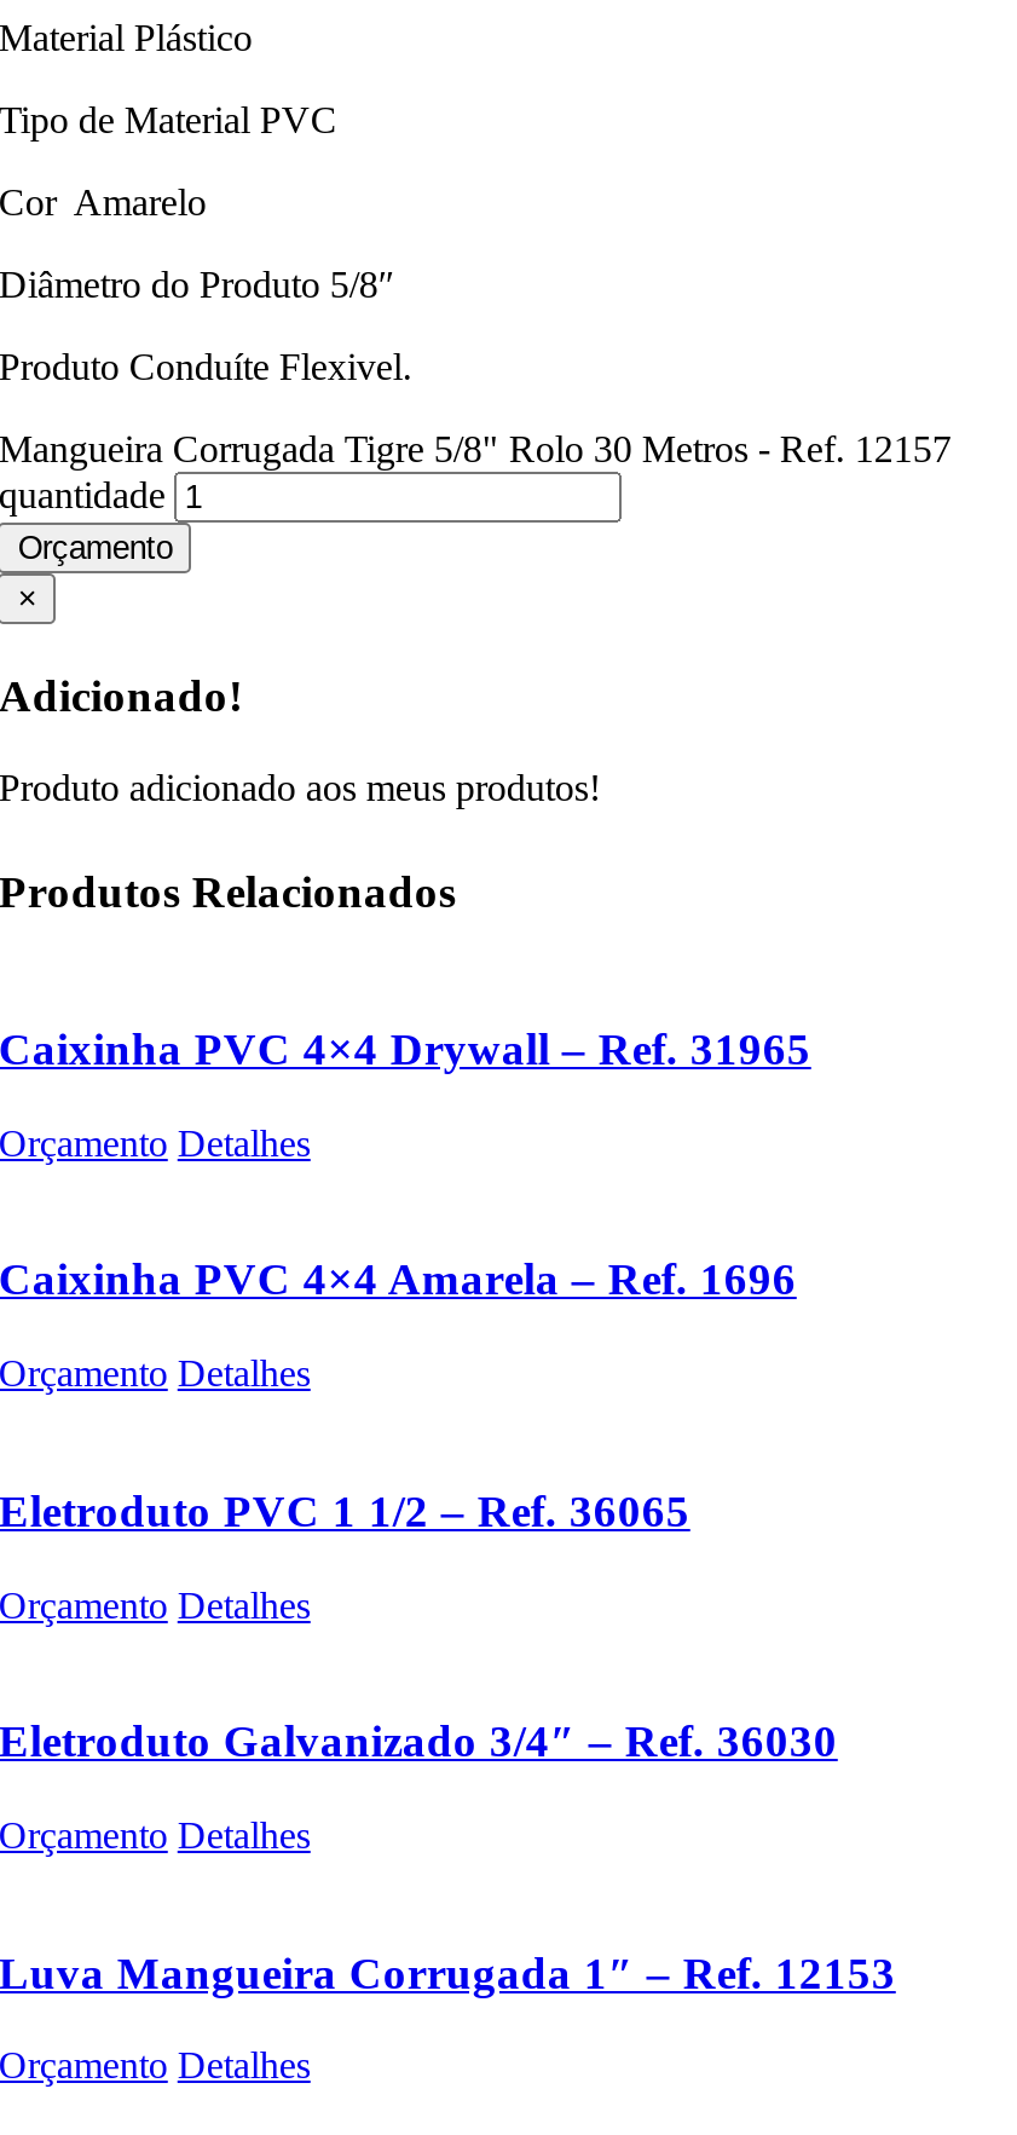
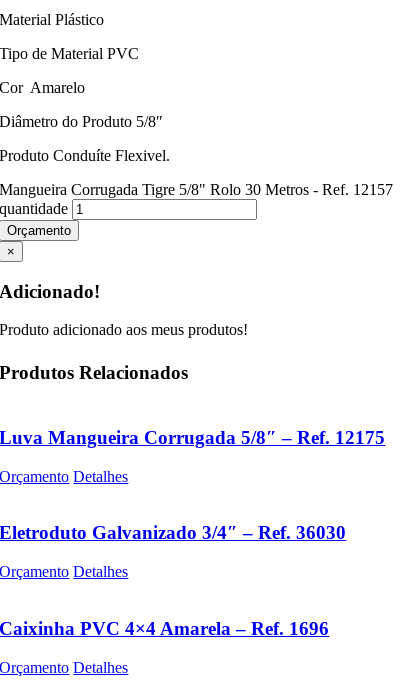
- Caixinha PVC 4×4 Drywall – Ref. 31965
- Orçamento Detalhes
- Orçamento Detalhes
- Eletroduto PVC 1 1/2 – Ref. 36065
+ Luva Mangueira Corrugada 5/8″ – Ref. 12175

moved down: Caixinha PVC 4×4 Amarela – Ref. 1696

- Luva Mangueira Corrugada 1″ – Ref. 12153
